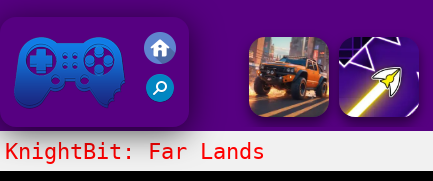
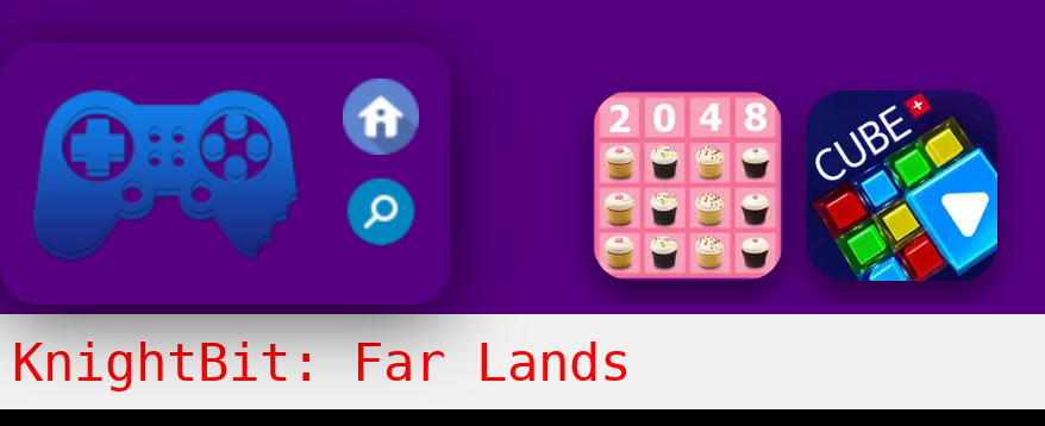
- [image]
+ [image]

- [image]
+ [image]
